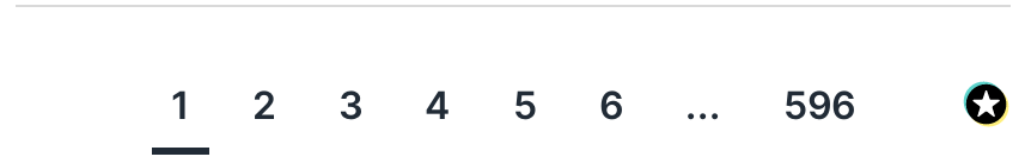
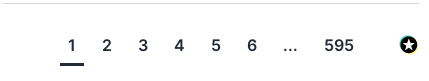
- 596
+ 595
